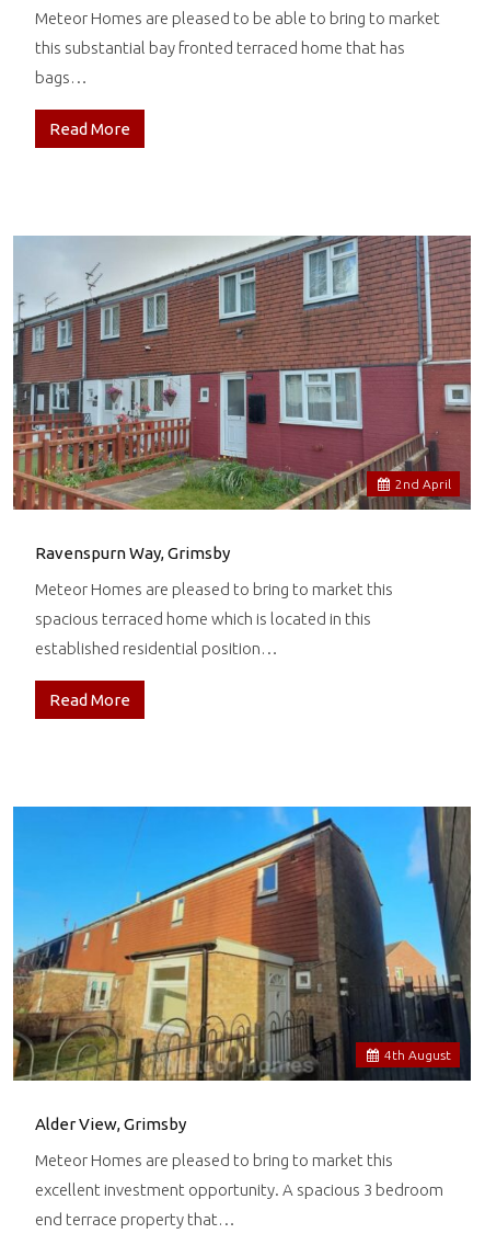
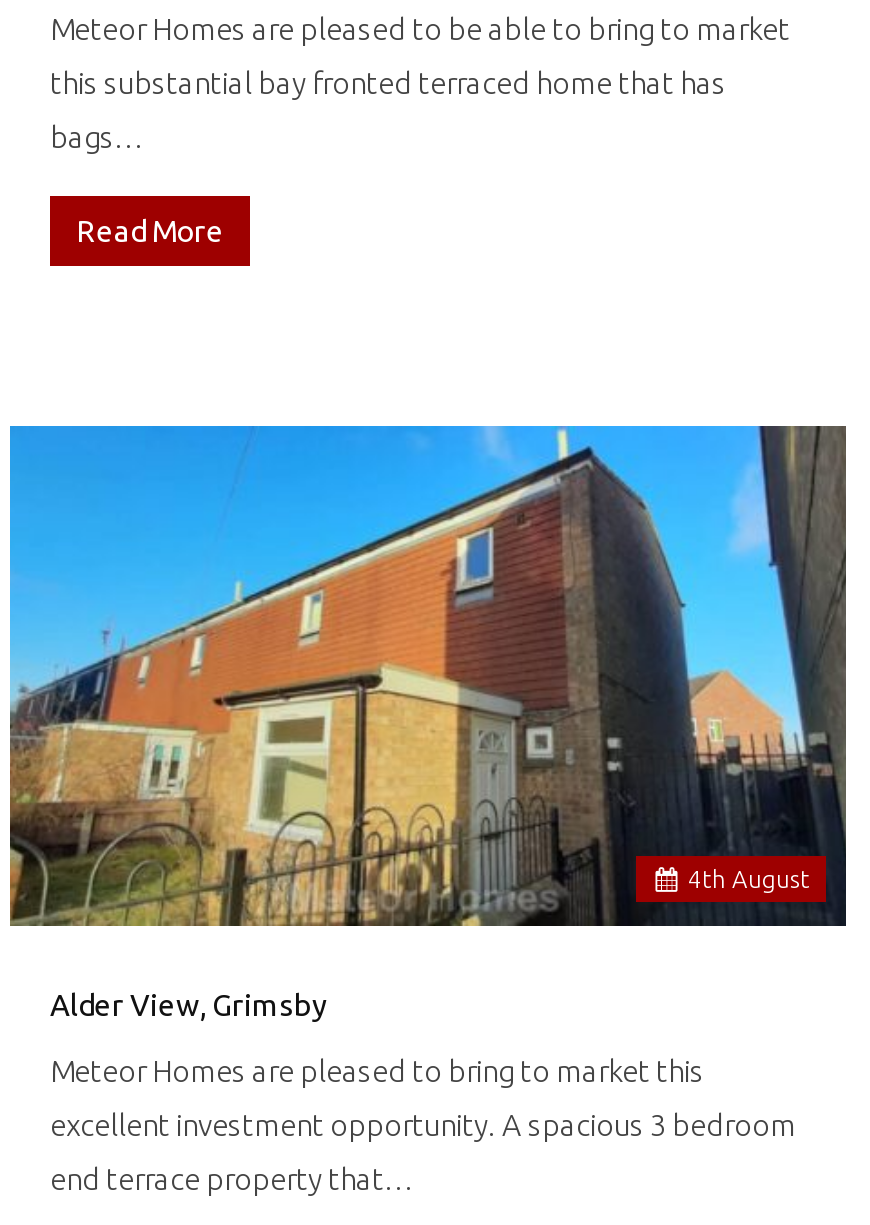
- [image]
- 2 nd April

- Ravenspurn Way, Grimsby
- Meteor Homes are pleased to bring to market this
- spacious terraced home which is located in this
- established residential position…
- Read More
